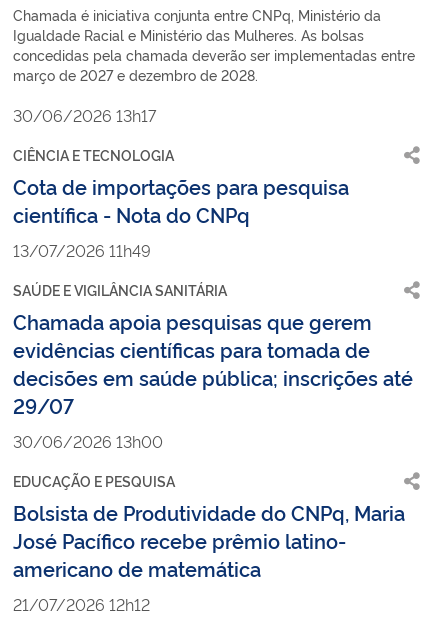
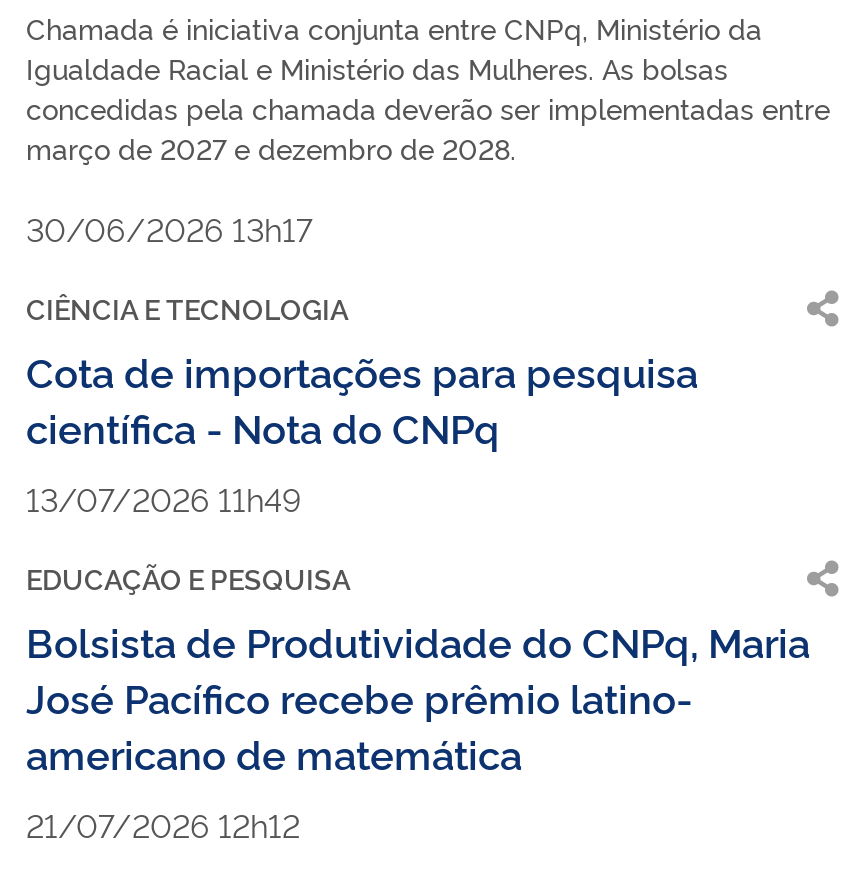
- SAÚDE E VIGILÂNCIA SANITÁRIA
- Chamada apoia pesquisas que gerem
- evidências científicas para tomada de
- decisões em saúde pública; inscrições até
- 29/07
- 30/06/2026 13h00
